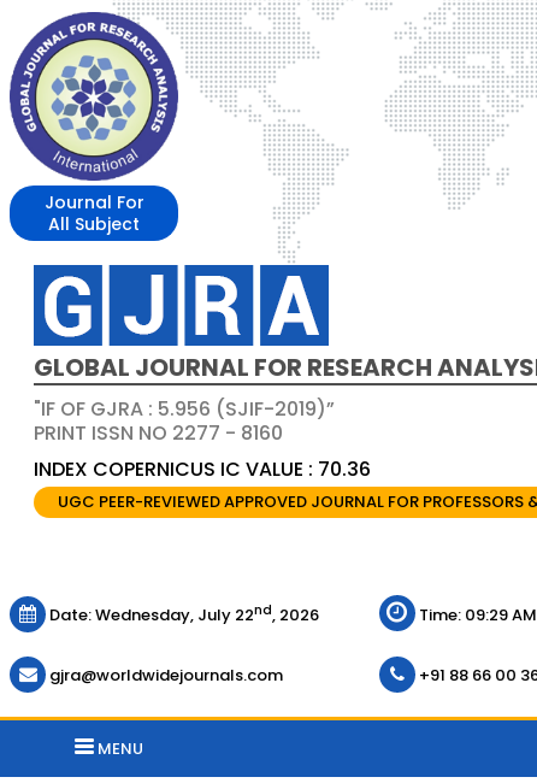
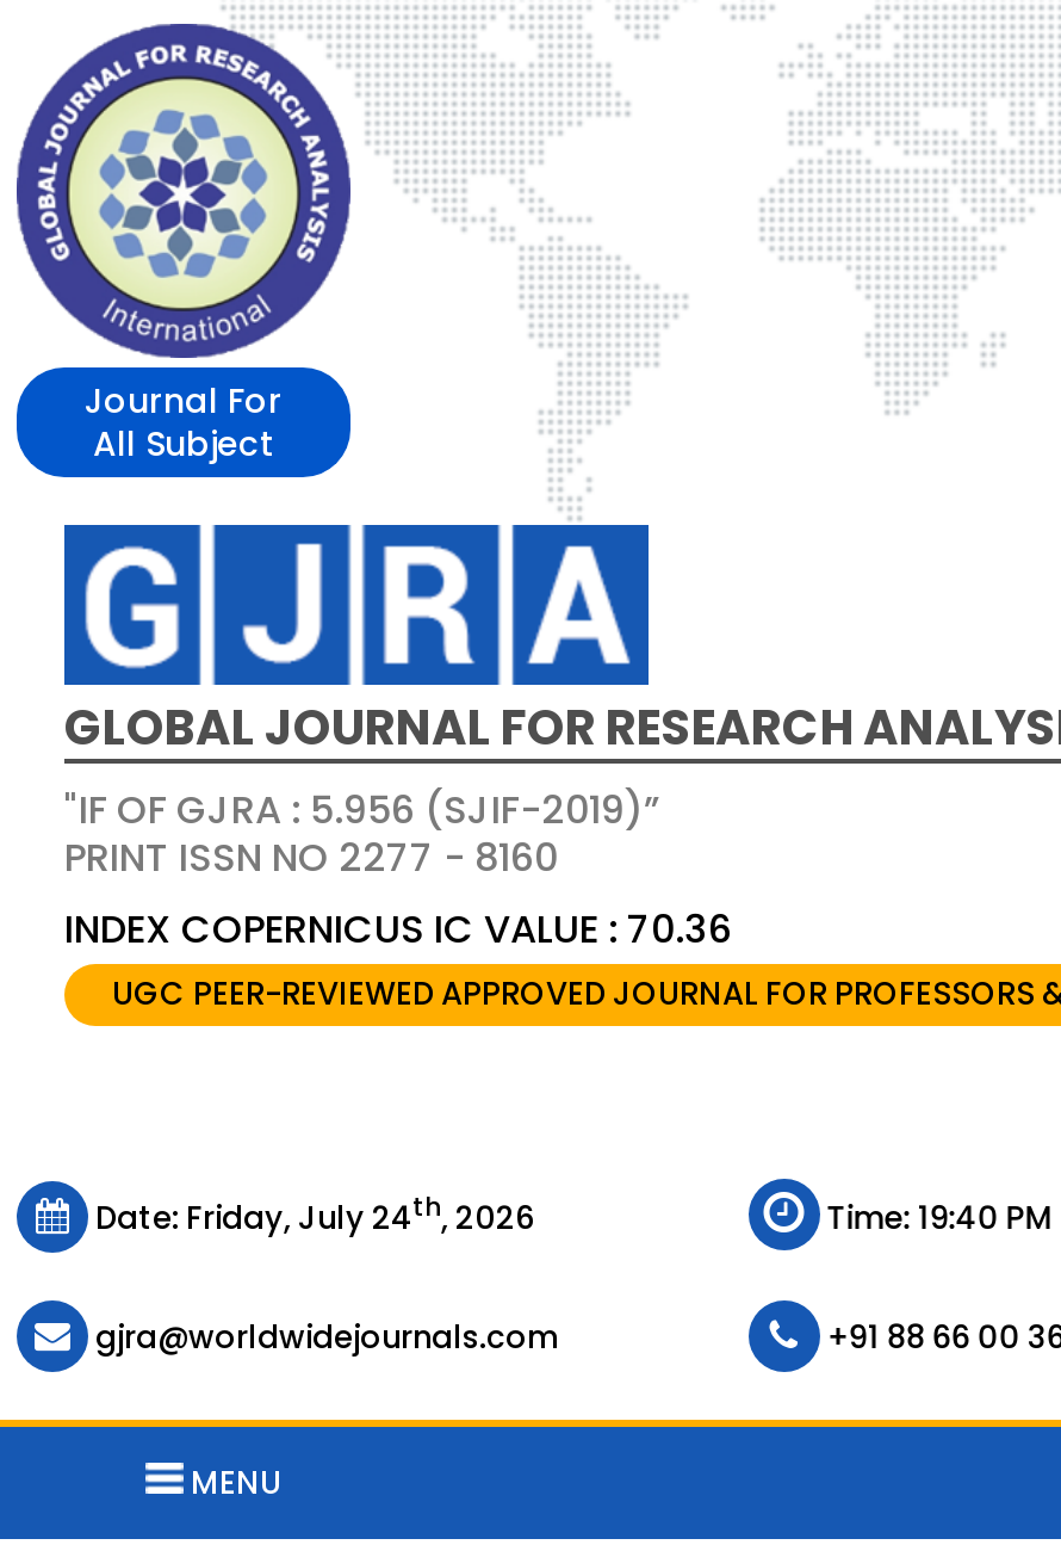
- Date: Wednesday, July 22nd, 2026
+ Date: Friday, July 24th, 2026

- Time: 09:29 AM
+ Time: 19:40 PM
